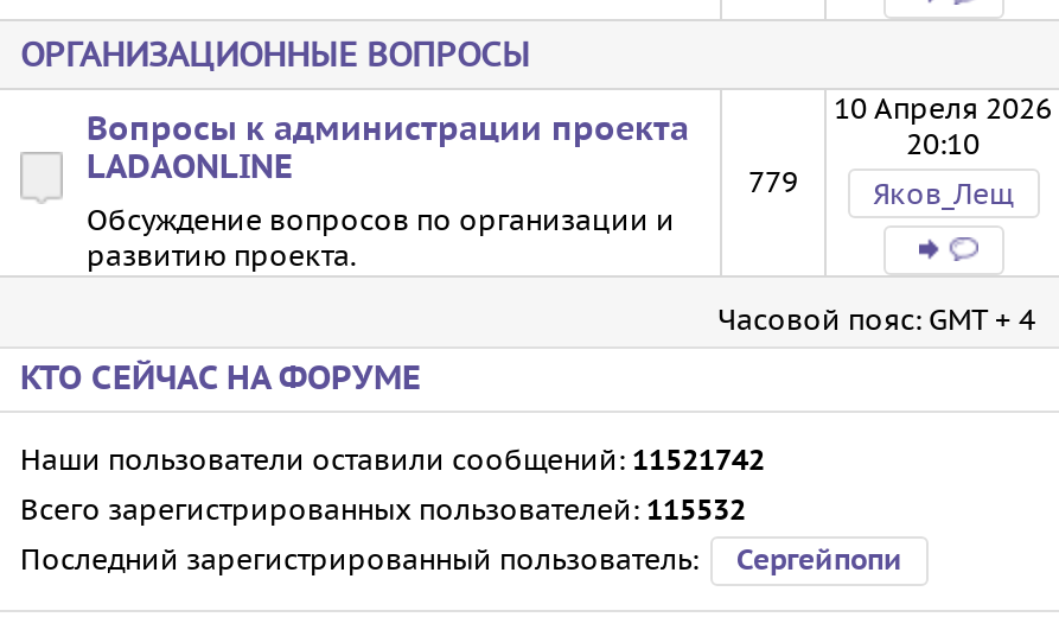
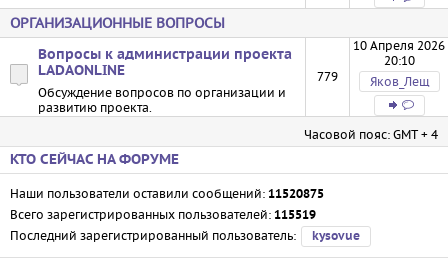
- Наши пользователи оставили сообщений: 11521742
+ Наши пользователи оставили сообщений: 11520875

- Всего зарегистрированных пользователей: 115532
+ Всего зарегистрированных пользователей: 115519

- Сергейпопи
+ kysovue
